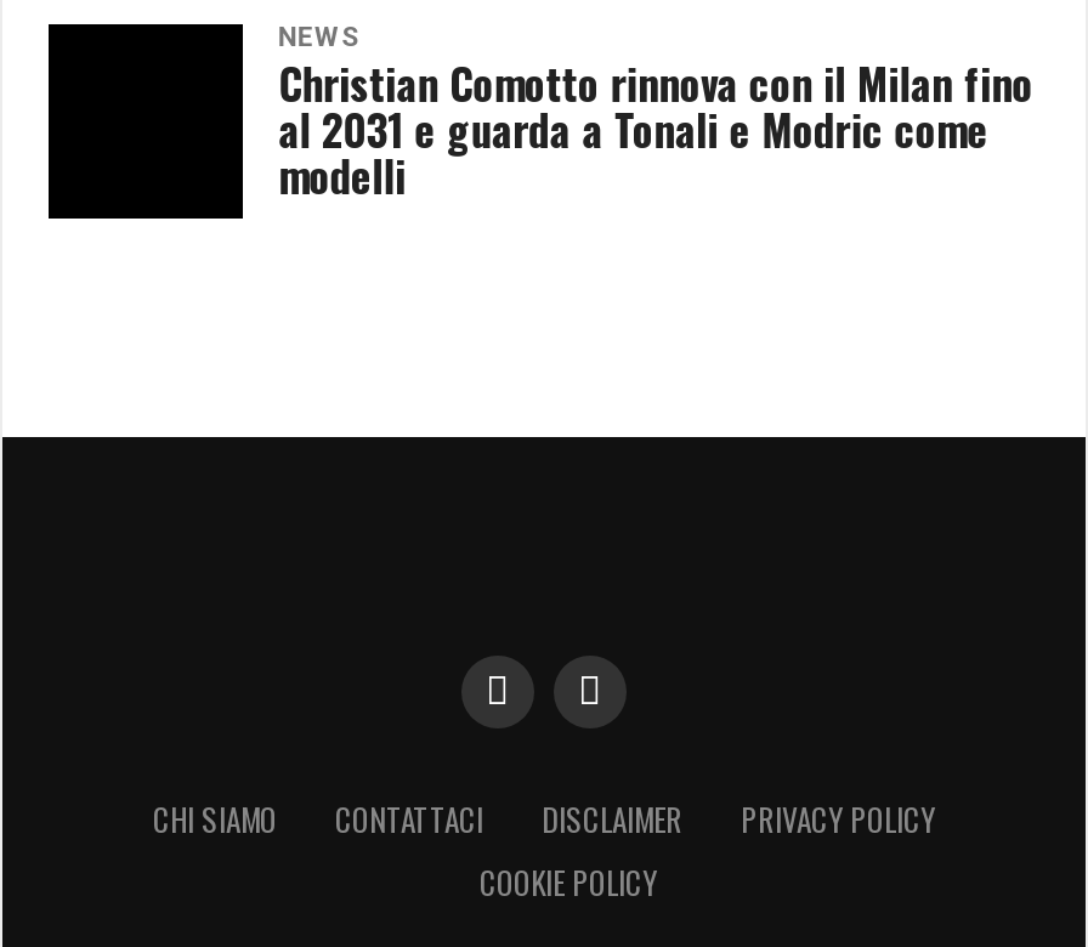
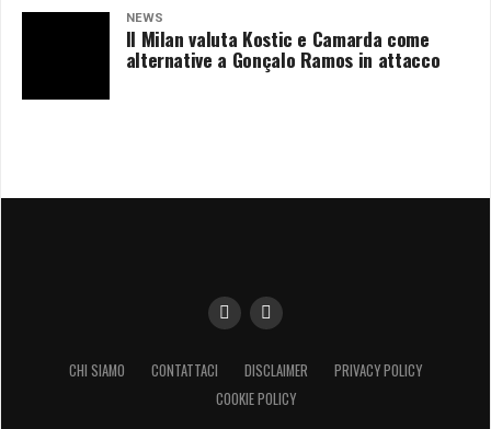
- Christian Comotto rinnova con il Milan fino
- al 2031 e guarda a Tonali e Modric come
- modelli
+ Il Milan valuta Kostic e Camarda come
+ alternative a Gonçalo Ramos in attacco
